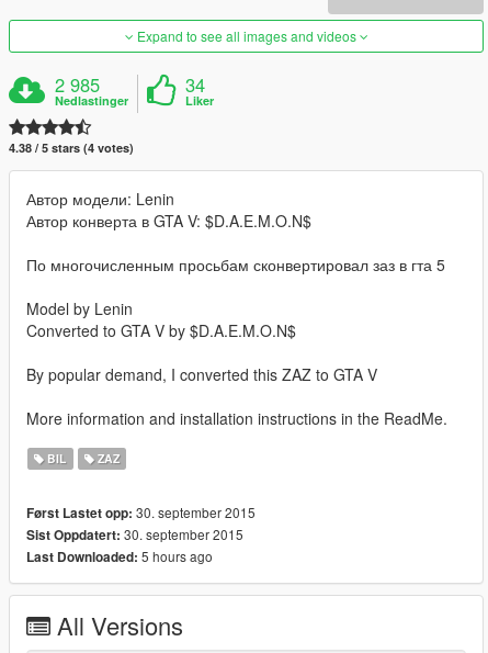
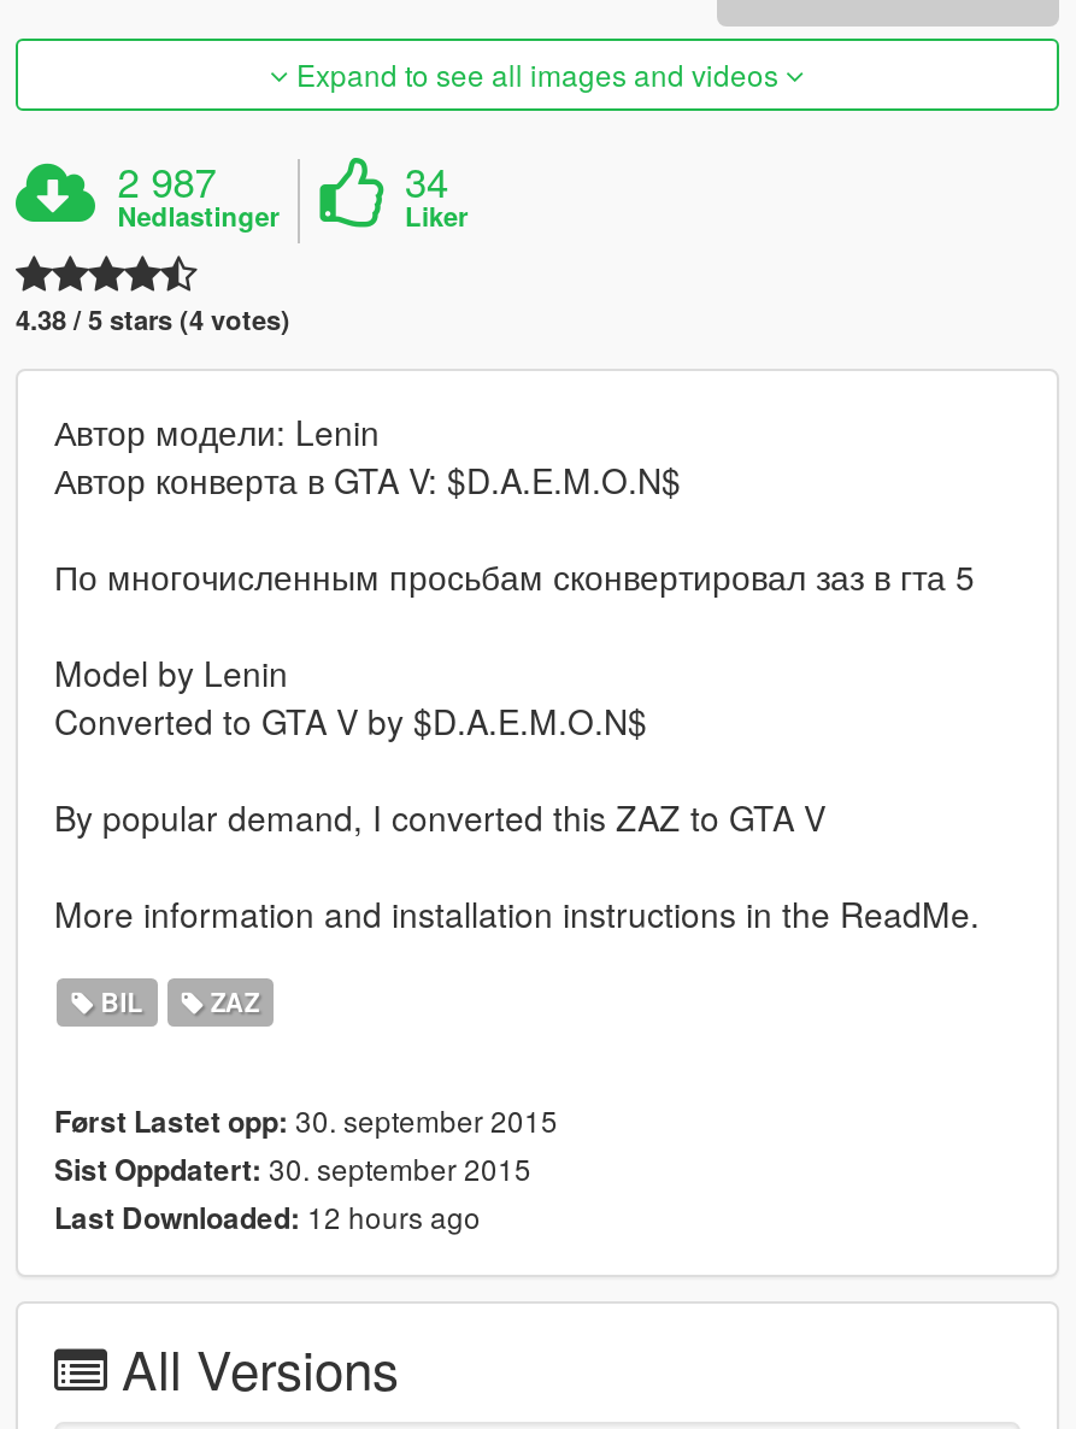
- 2 985
+ 2 987

- Last Downloaded: 5 hours ago
+ Last Downloaded: 12 hours ago
